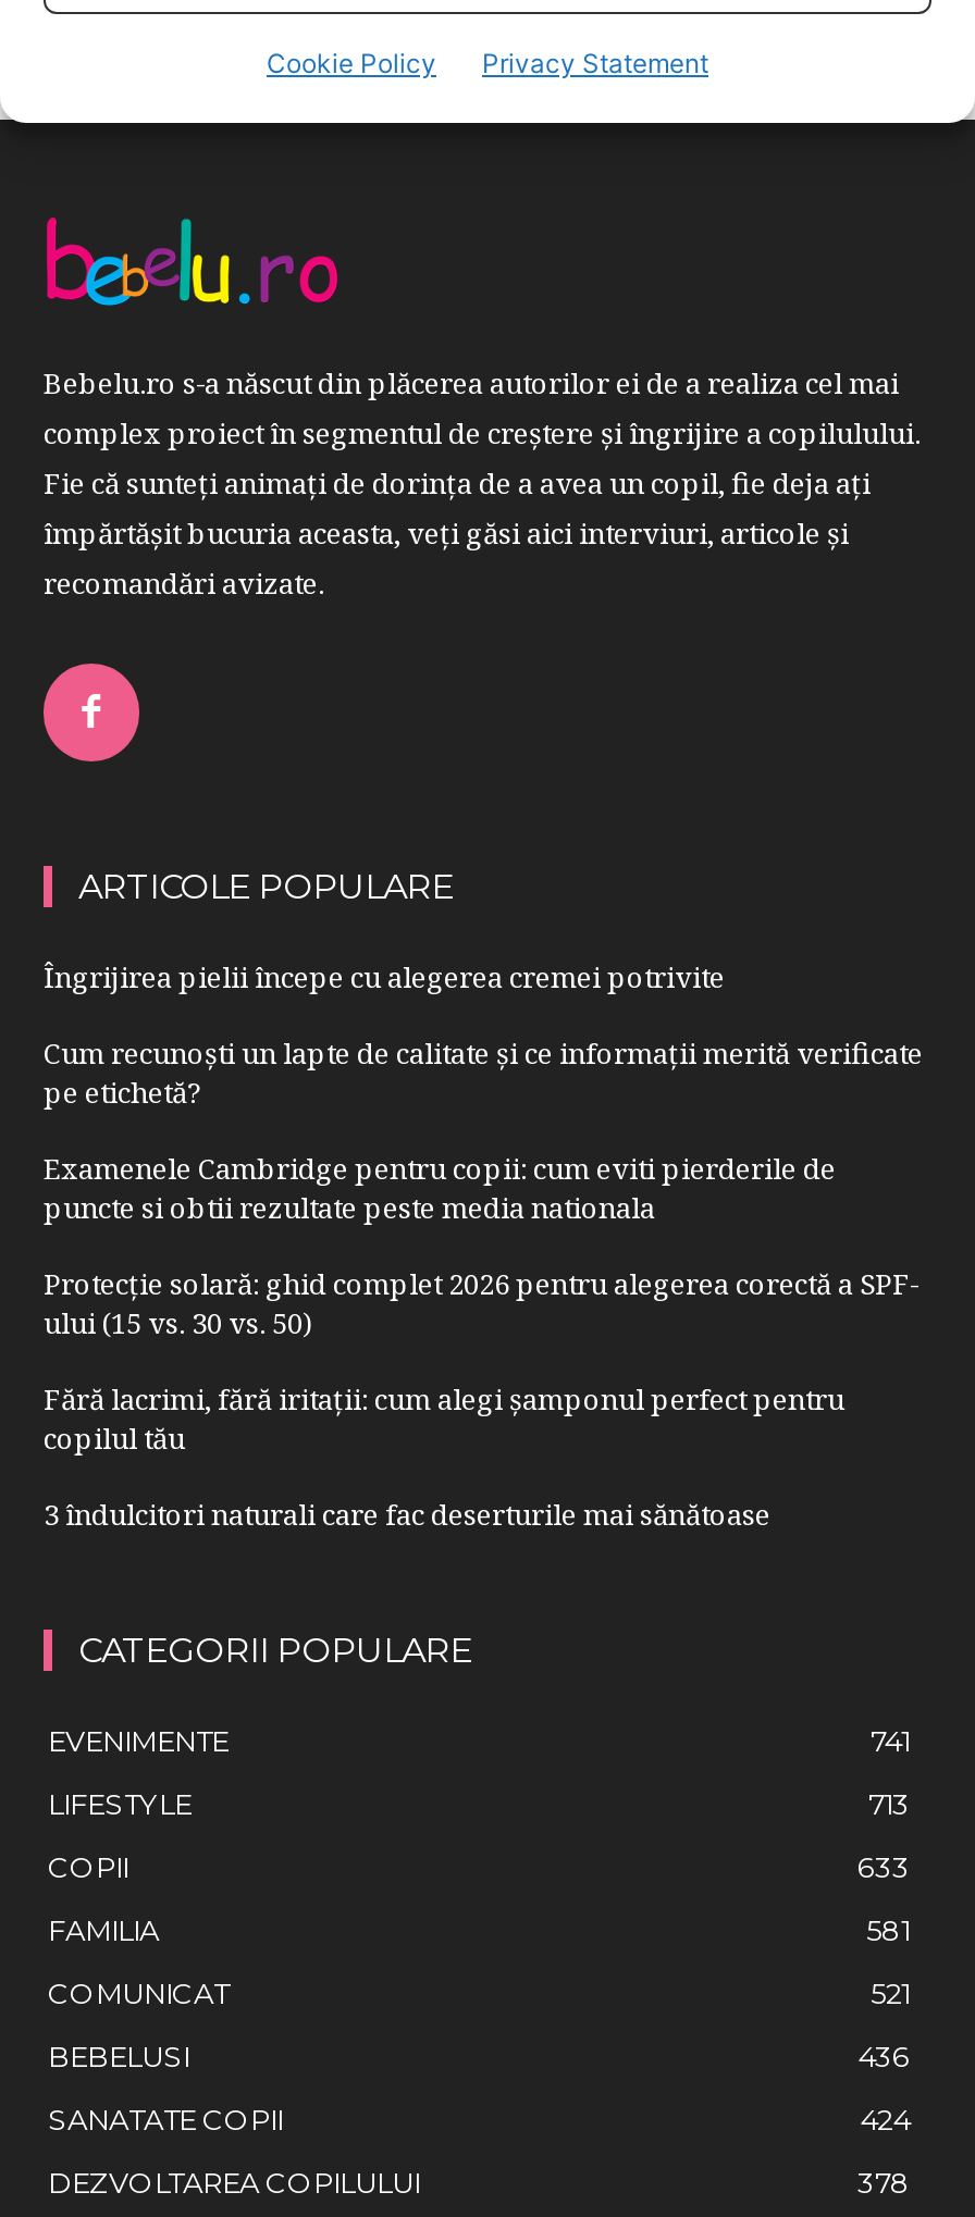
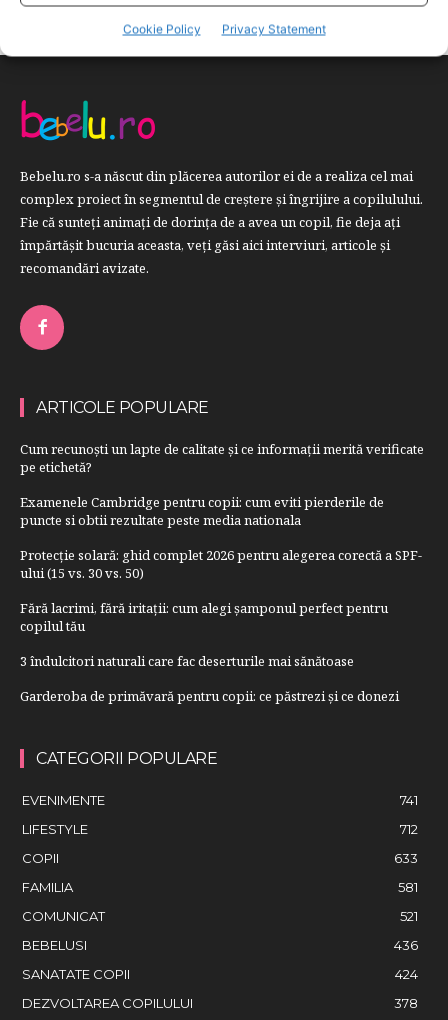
- Îngrijirea pielii începe cu alegerea cremei potrivite

moved up: Cum recunoști un lapte de calitate și ce informații merită verificate | pe etichetă? | Examenele Cambridge pentru copii: cum eviti pierderile de | ... | copilul tău | 3 îndulcitori naturali care fac deserturile mai sănătoase

+ Garderoba de primăvară pentru copii: ce păstrezi și ce donezi

- 713
+ 712
